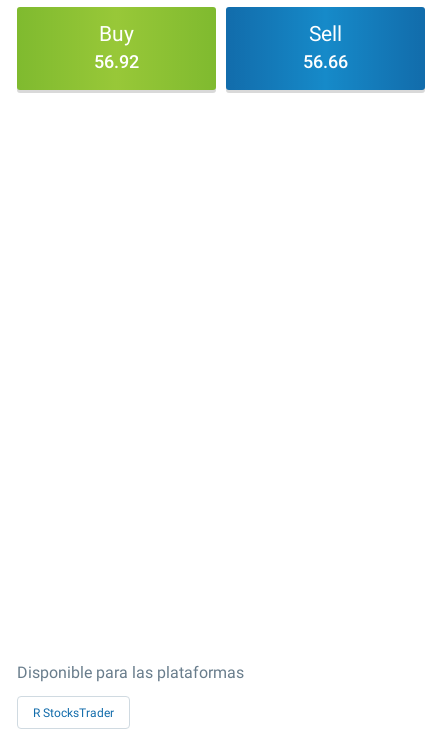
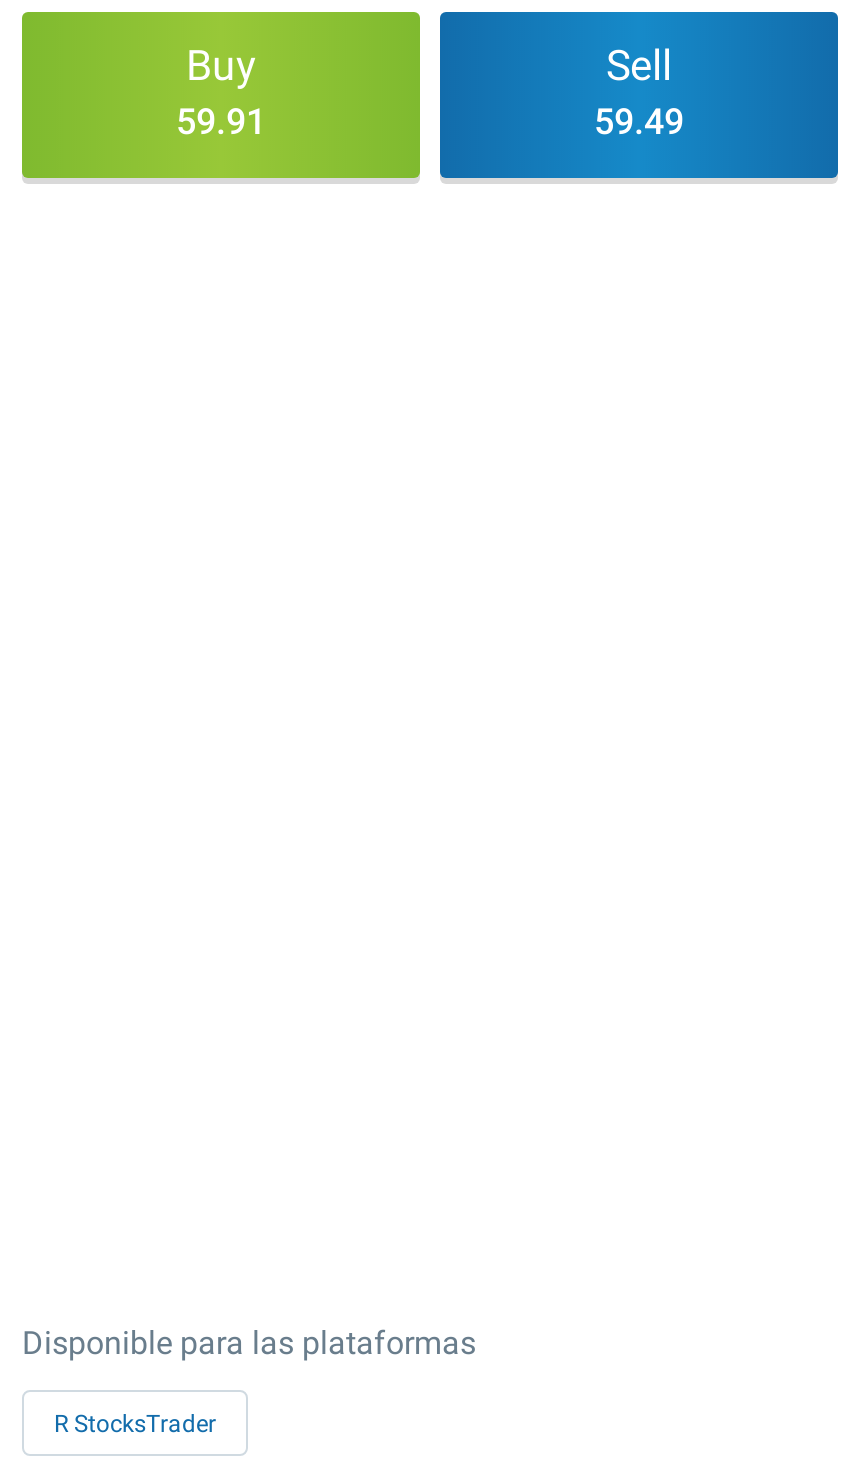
- 56.92
+ 59.91

- 56.66
+ 59.49
